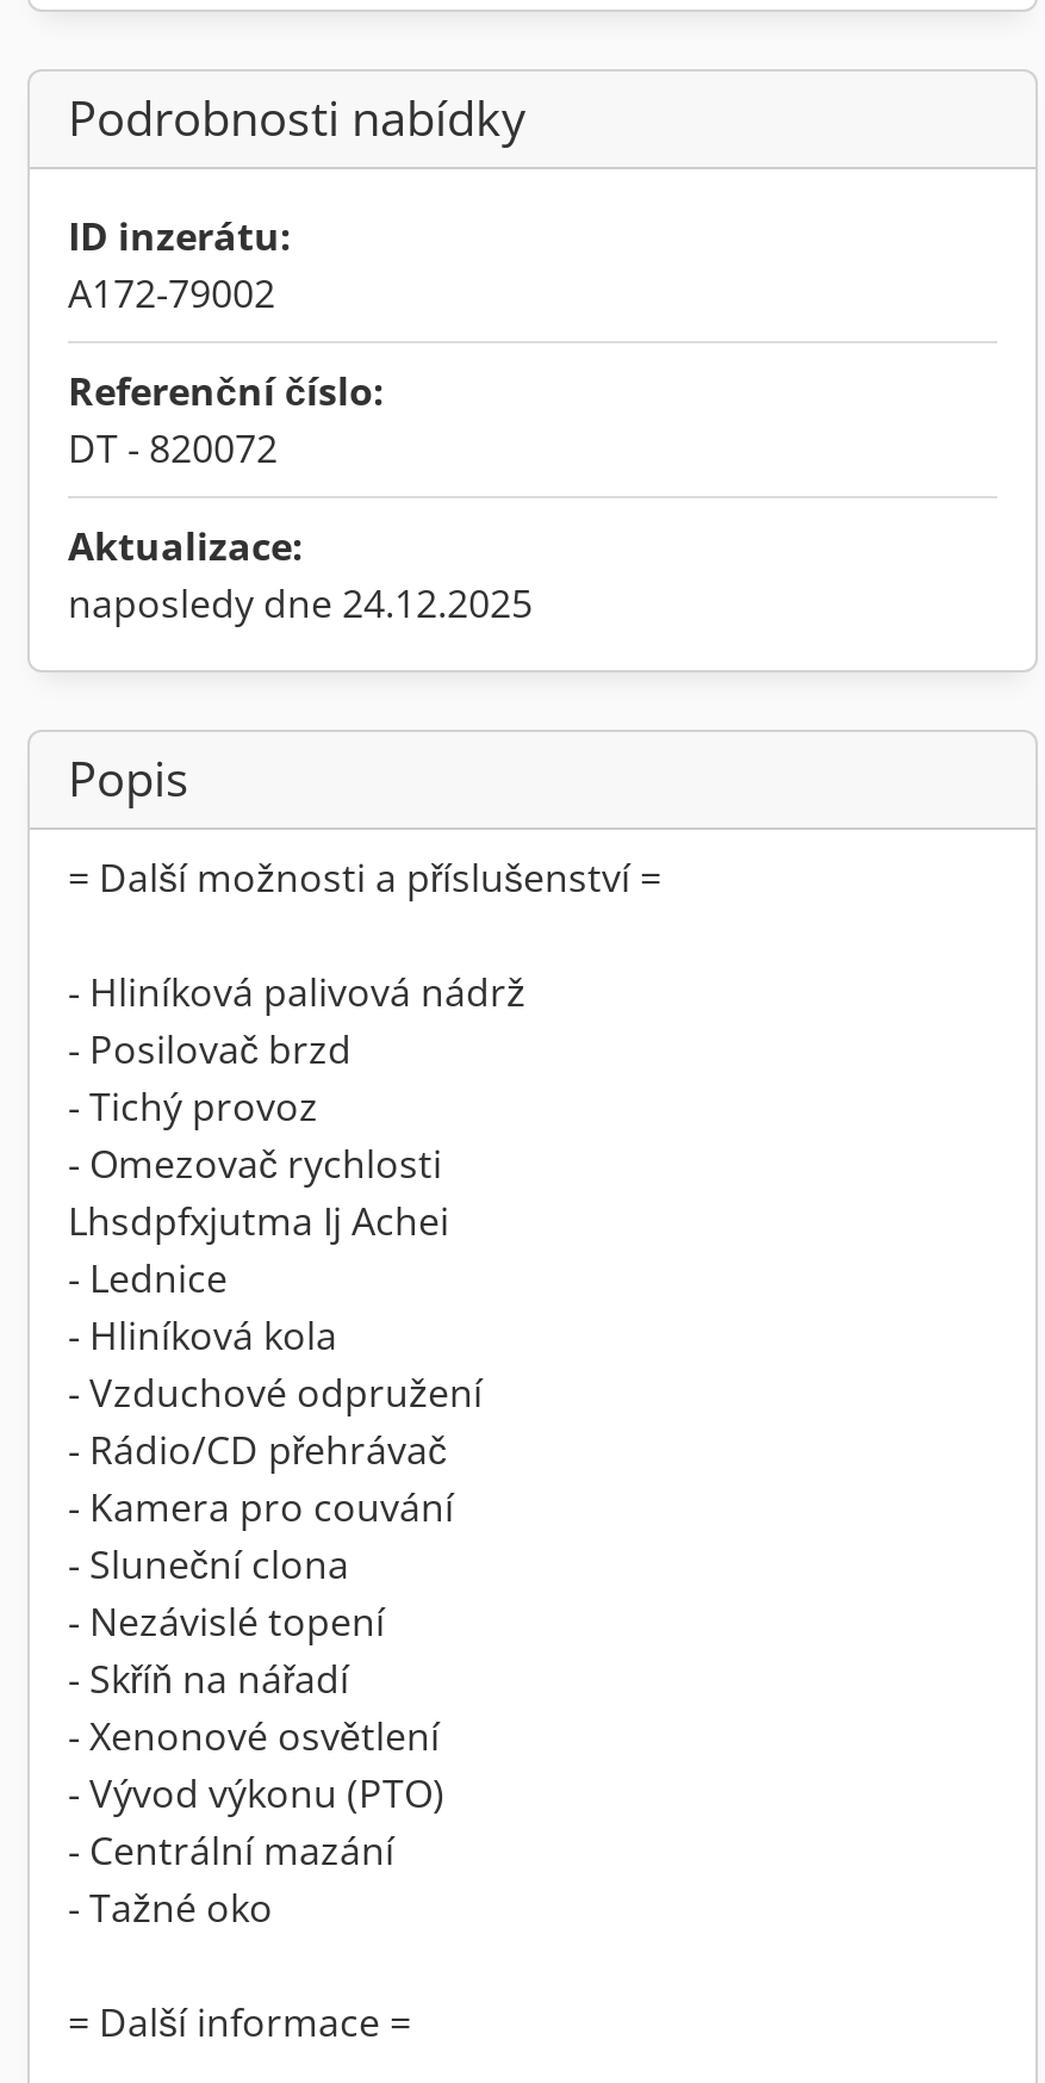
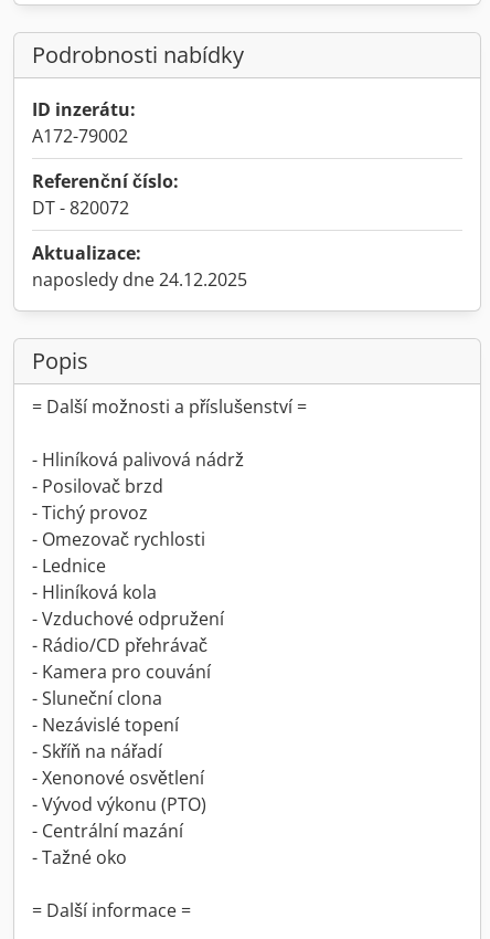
- Lhsdpfxjutma Ij Achei
